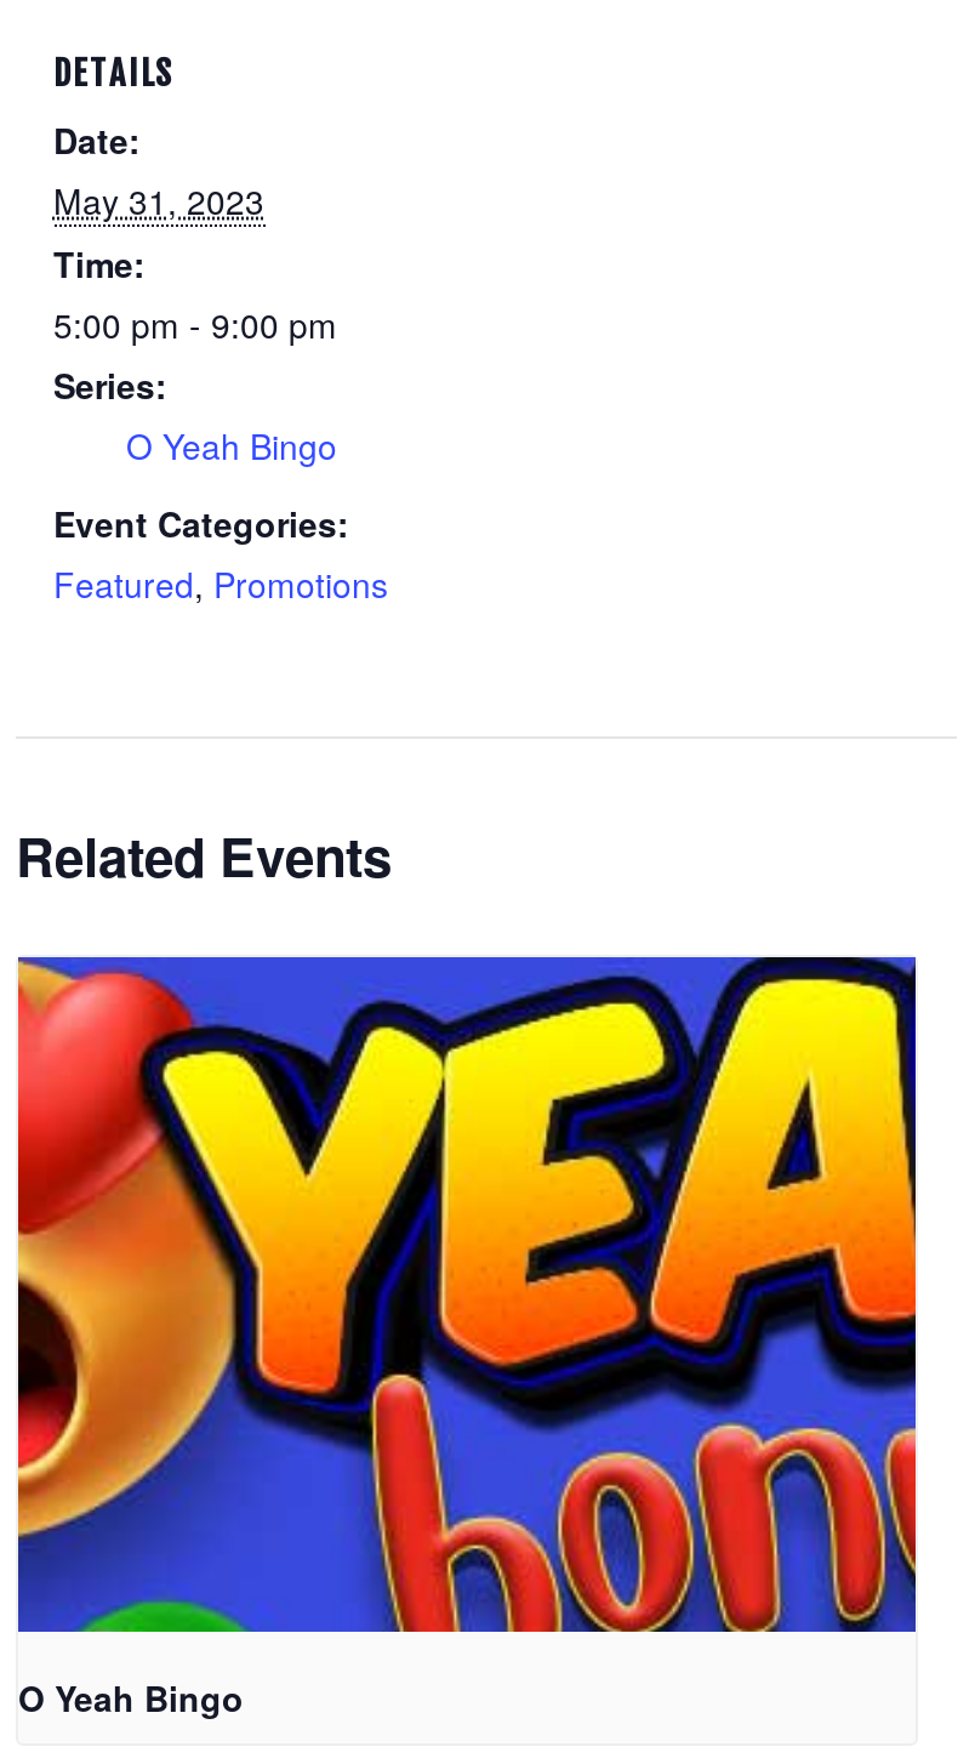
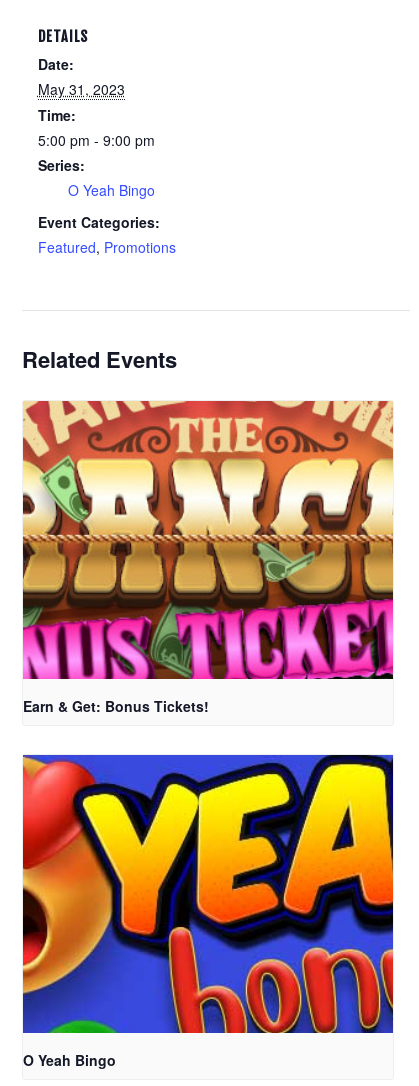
+ [image]
+ Earn & Get: Bonus Tickets!
